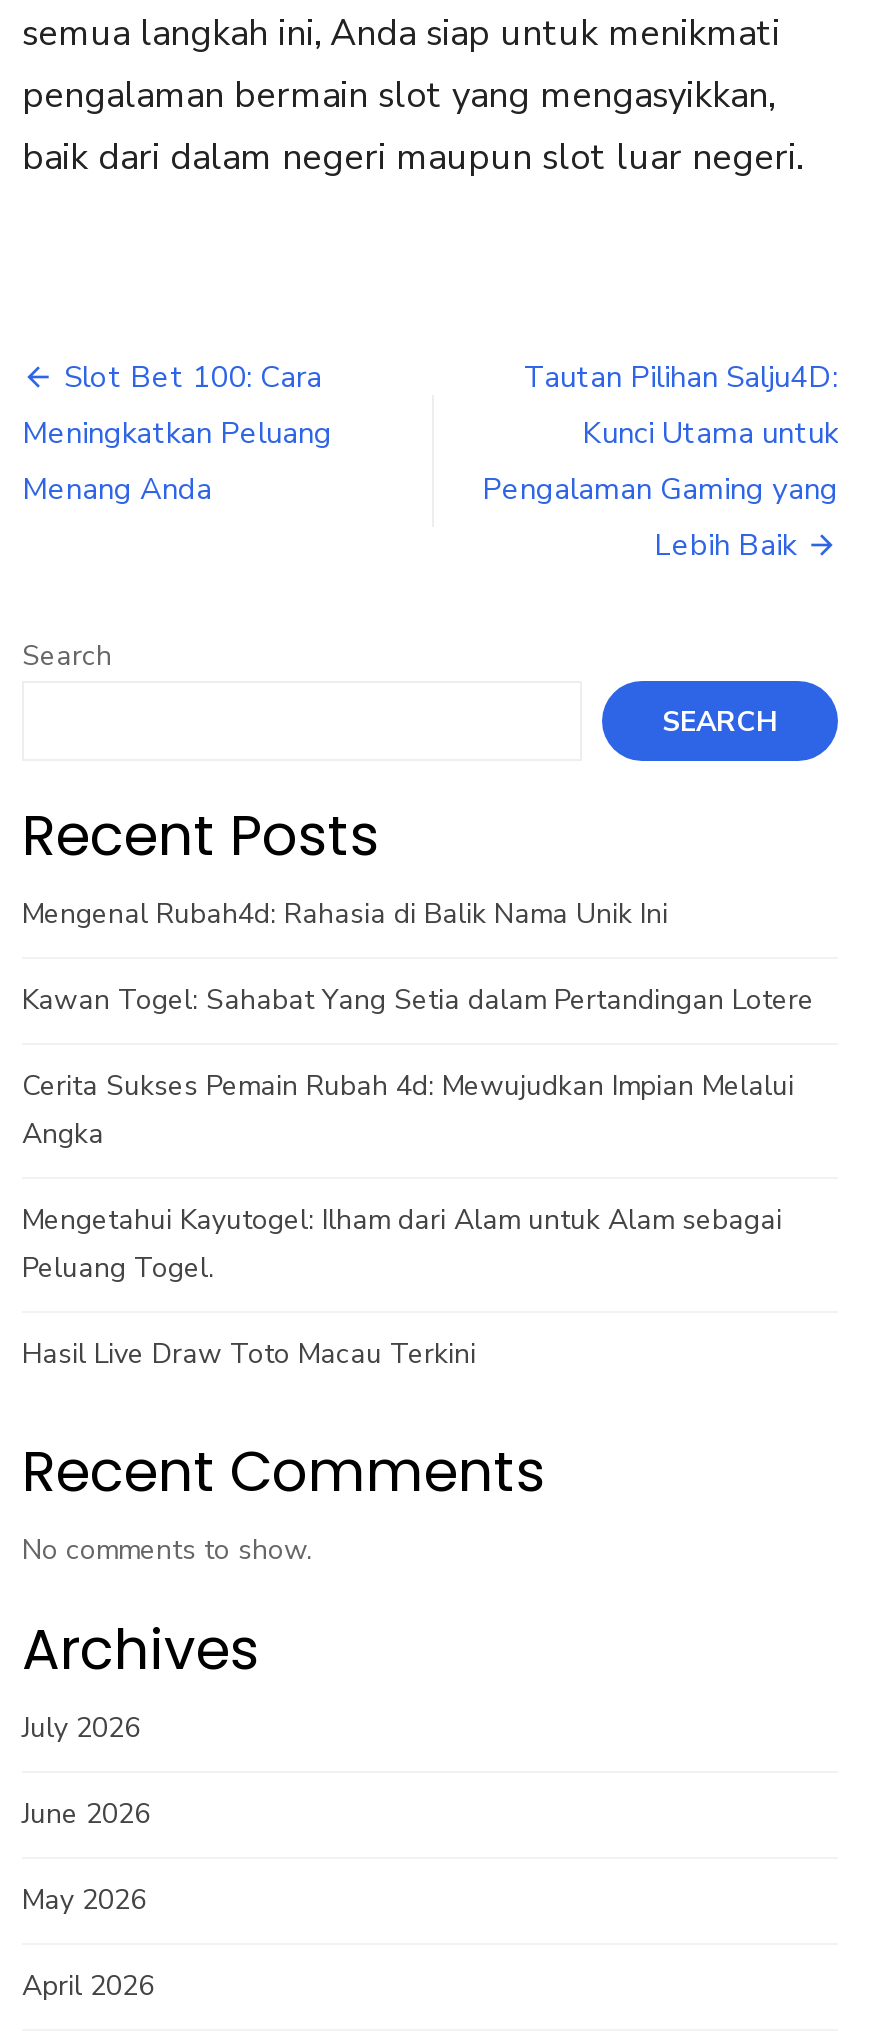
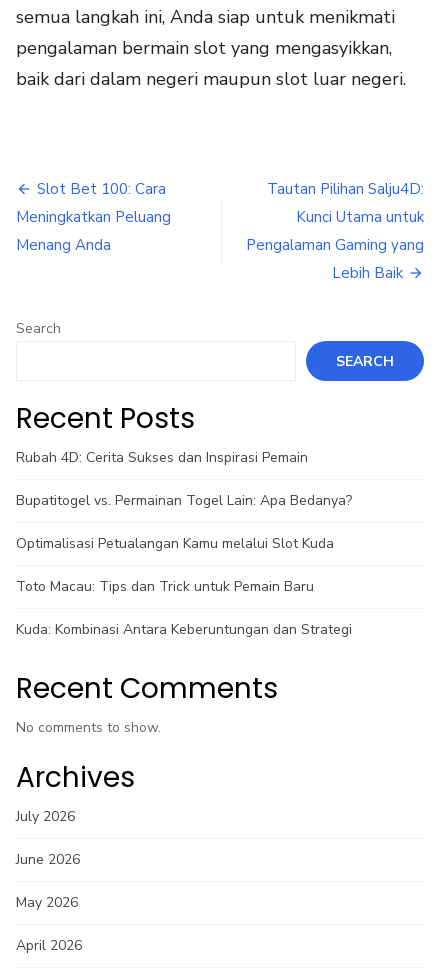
- Mengenal Rubah4d: Rahasia di Balik Nama Unik Ini
+ Rubah 4D: Cerita Sukses dan Inspirasi Pemain

- Kawan Togel: Sahabat Yang Setia dalam Pertandingan Lotere
+ Bupatitogel vs. Permainan Togel Lain: Apa Bedanya?

- Cerita Sukses Pemain Rubah 4d: Mewujudkan Impian Melalui
- Angka
+ Optimalisasi Petualangan Kamu melalui Slot Kuda

- Mengetahui Kayutogel: Ilham dari Alam untuk Alam sebagai
- Peluang Togel.
+ Toto Macau: Tips dan Trick untuk Pemain Baru

- Hasil Live Draw Toto Macau Terkini
+ Kuda: Kombinasi Antara Keberuntungan dan Strategi
